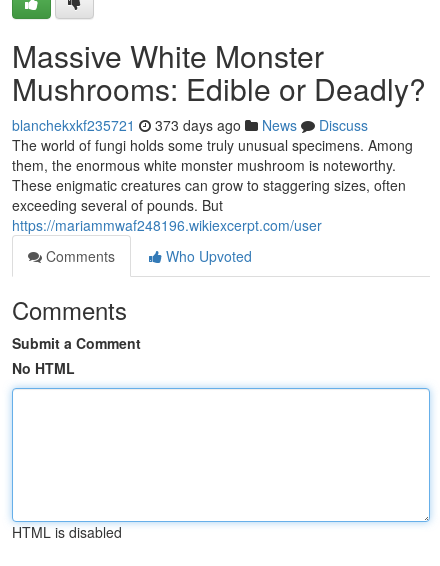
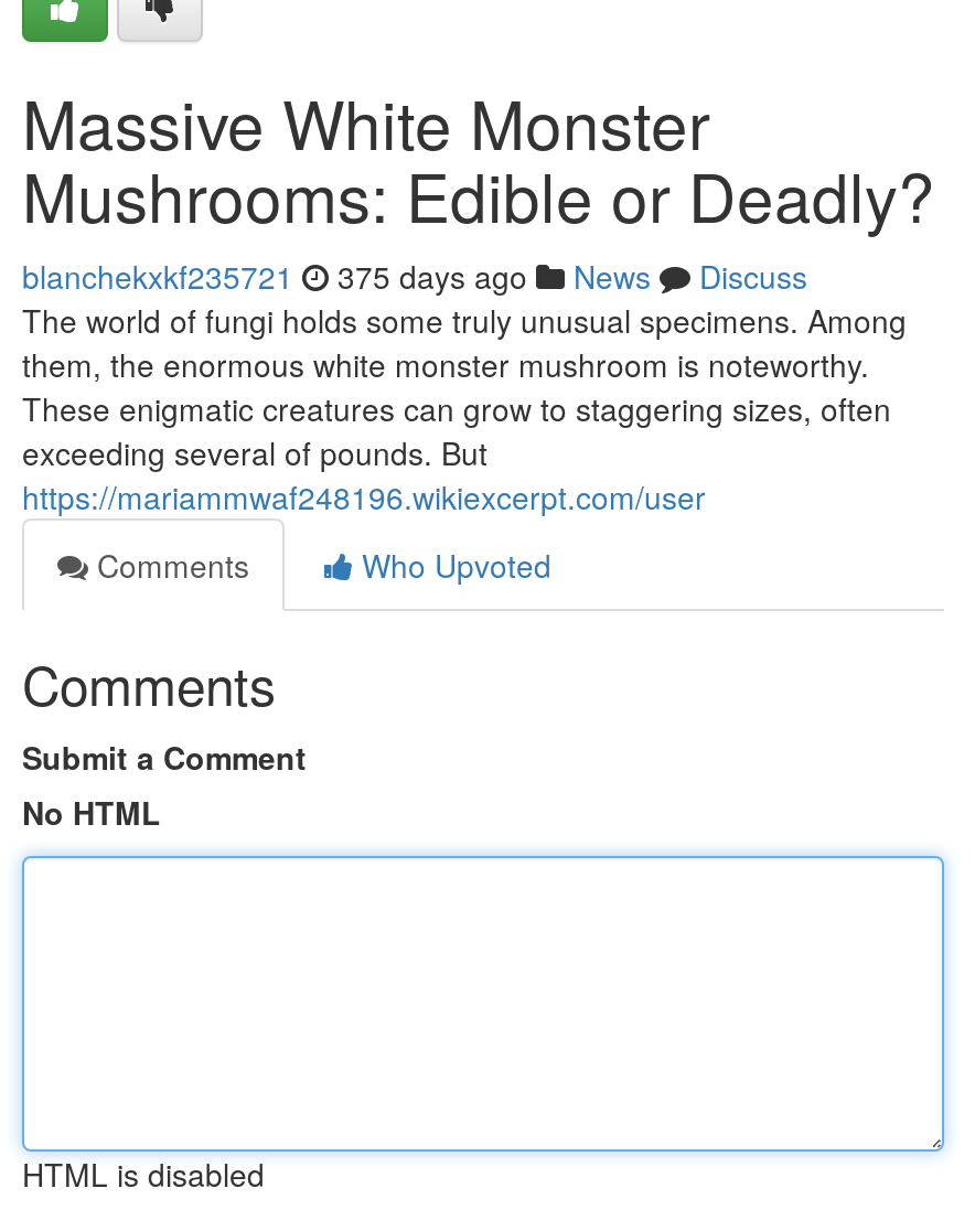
- blanchekxkf235721 373 days ago News Discuss
+ blanchekxkf235721 375 days ago News Discuss
